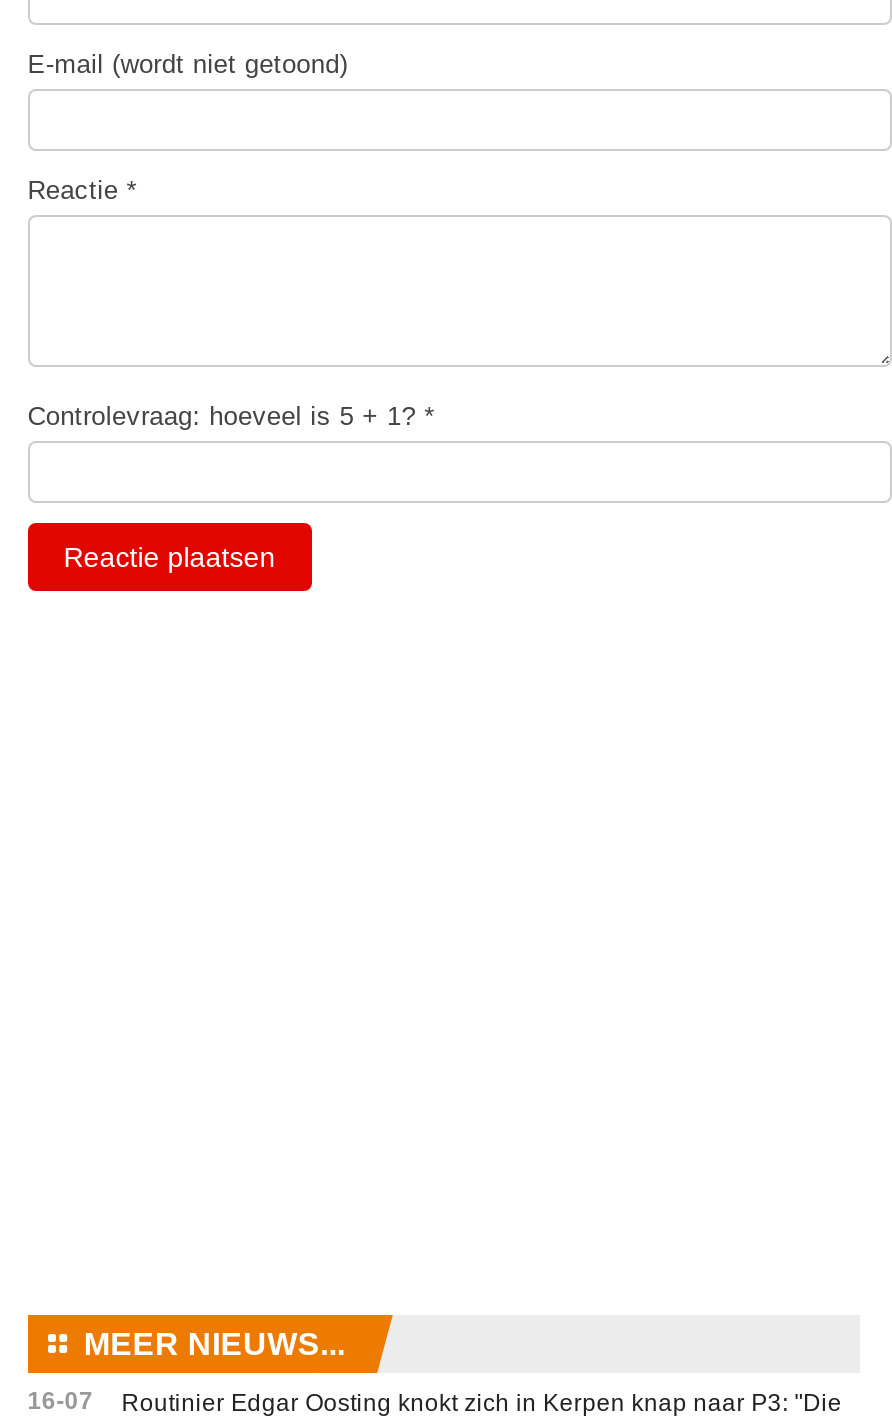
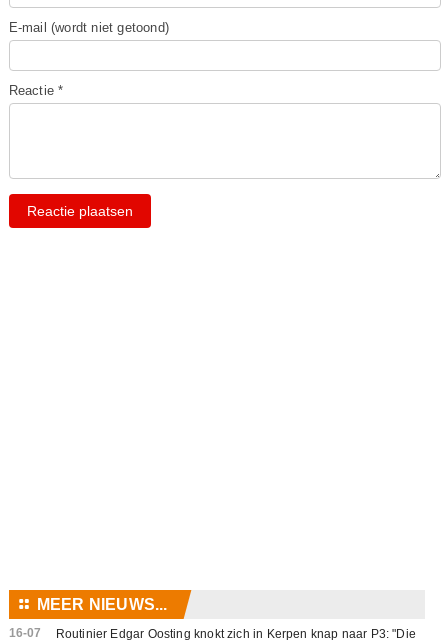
- Controlevraag: hoeveel is 5 + 1? *
